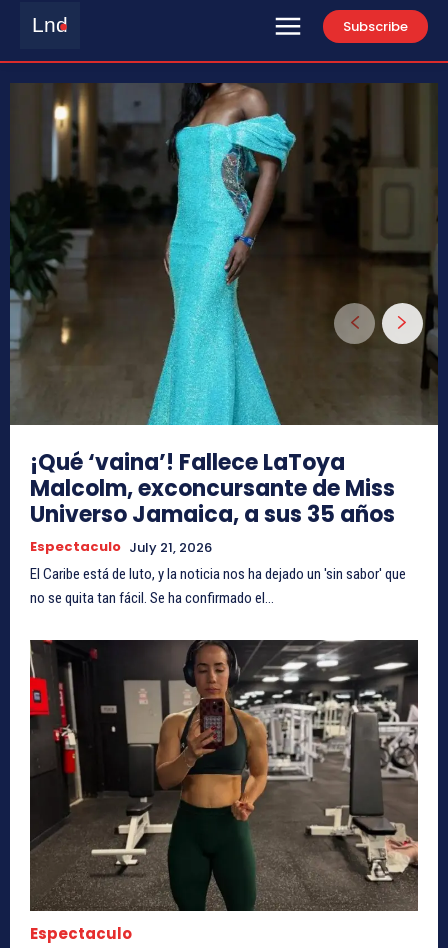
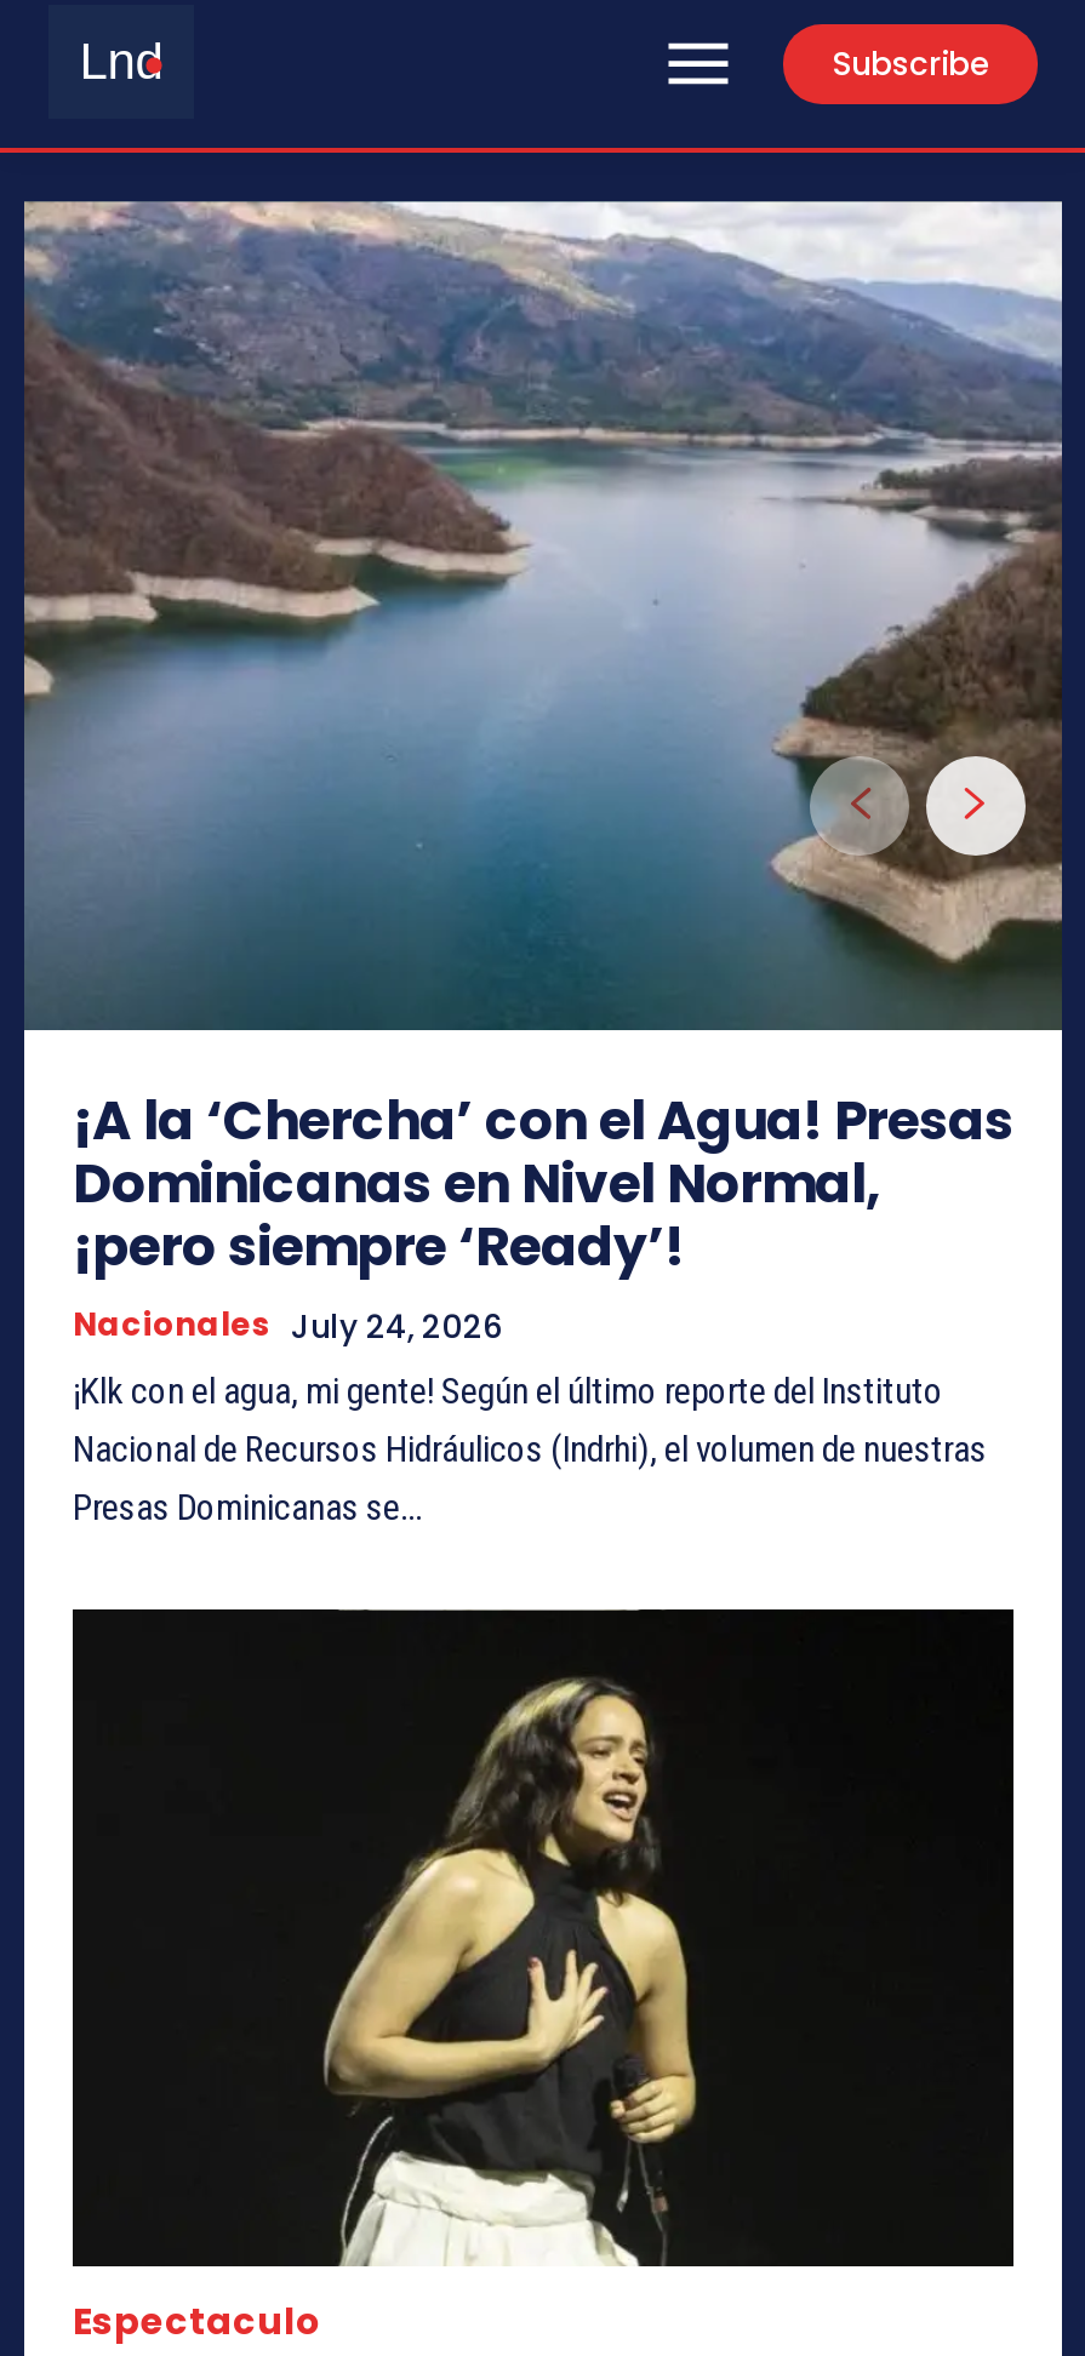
- [image]
- ¡Qué ‘vaina’! Fallece LaToya
- Malcolm, exconcursante de Miss
- Universo Jamaica, a sus 35 años
- Espectaculo July 21, 2026
- El Caribe está de luto, y la noticia nos ha dejado un 'sin sabor' que
- no se quita tan fácil. Se ha confirmado el...
+ [image]
+ ¡A la ‘Chercha’ con el Agua! Presas
+ Dominicanas en Nivel Normal,
+ ¡pero siempre ‘Ready’!
+ Nacionales July 24, 2026
+ ¡Klk con el agua, mi gente! Según el último reporte del Instituto
+ Nacional de Recursos Hidráulicos (Indrhi), el volumen de nuestras
+ Presas Dominicanas se...

- [image]
+ [image]
